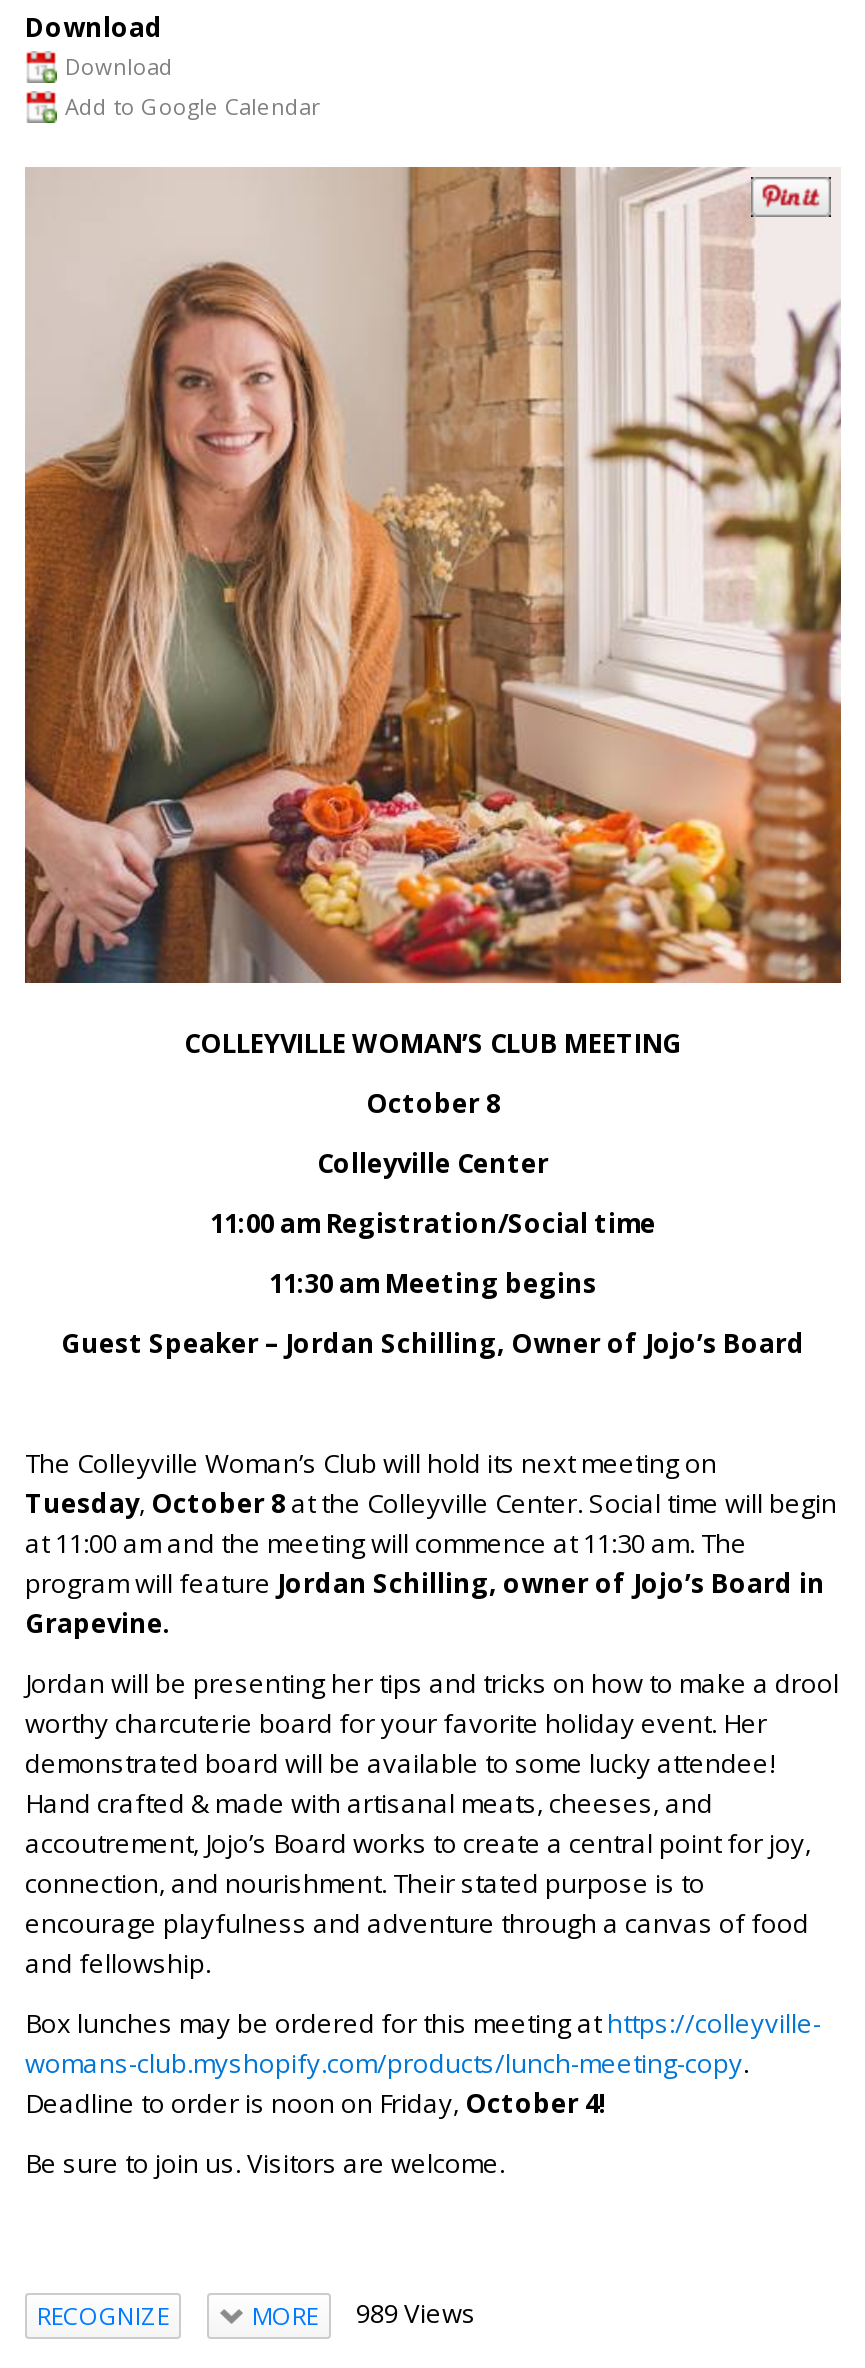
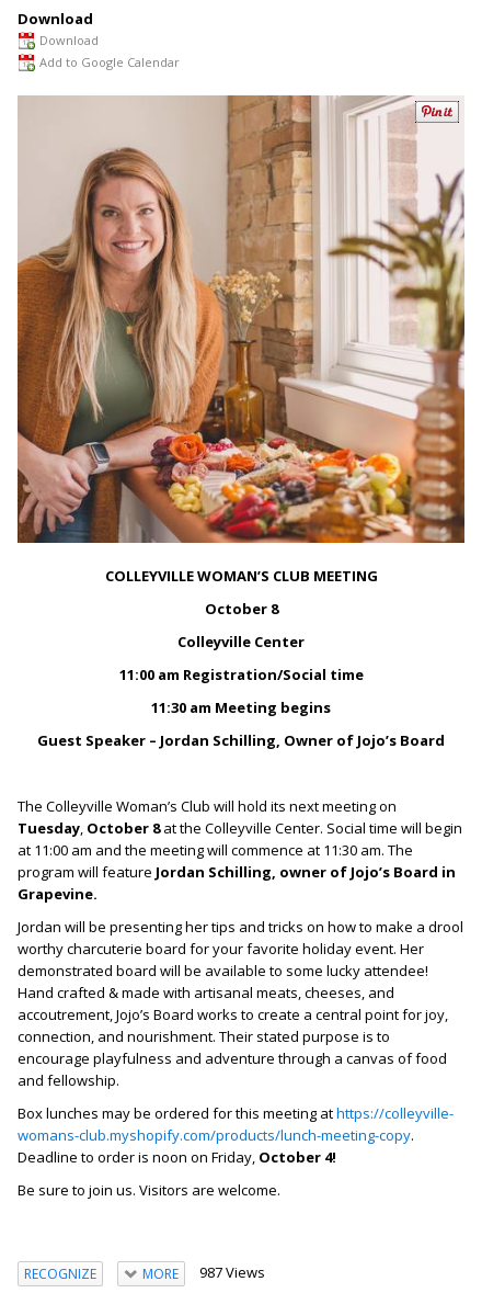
- MORE 989 Views
+ MORE 987 Views
